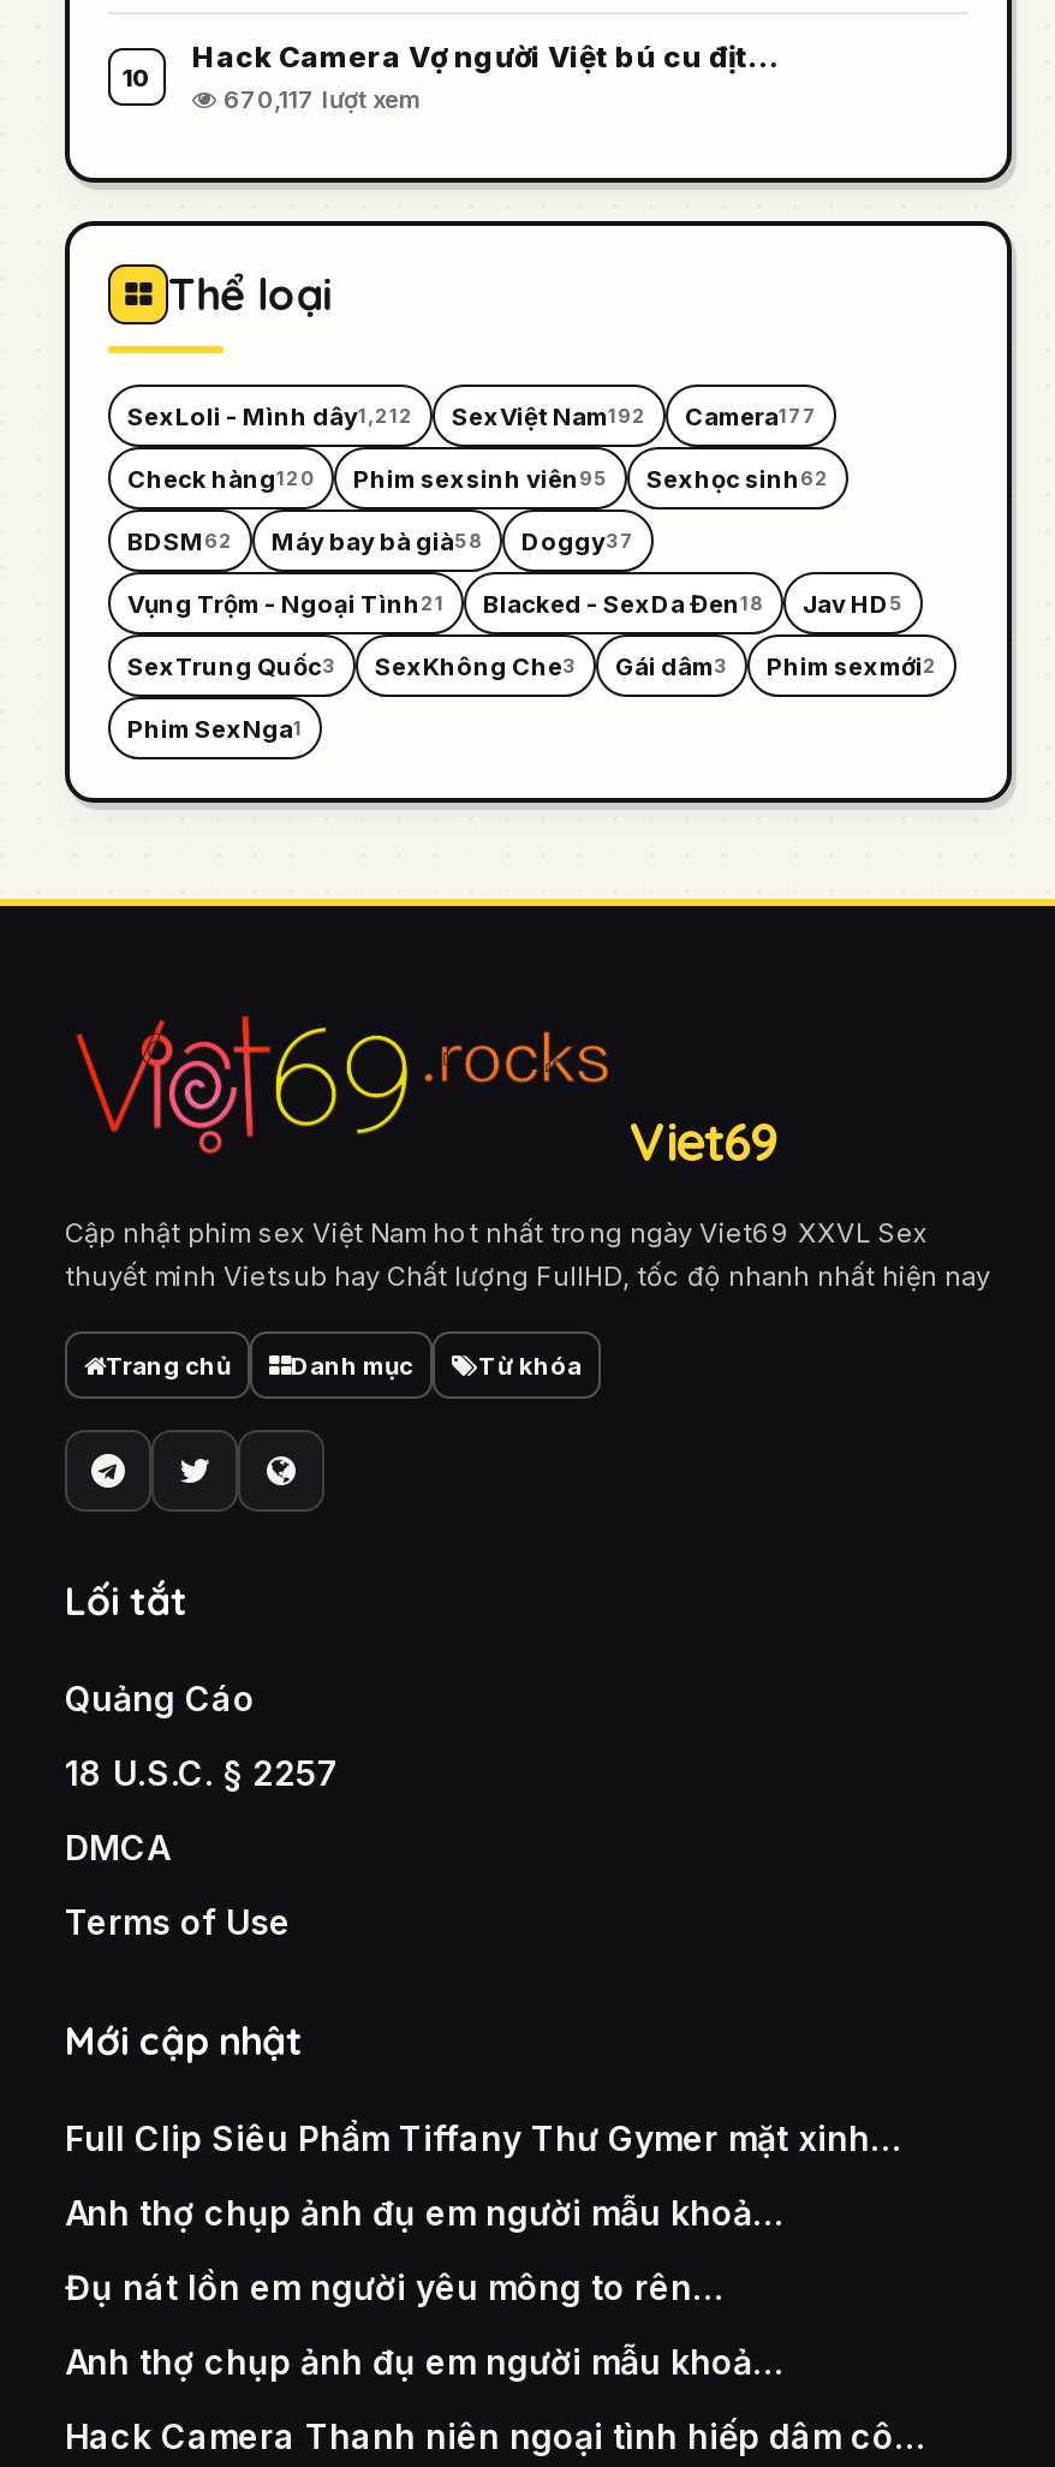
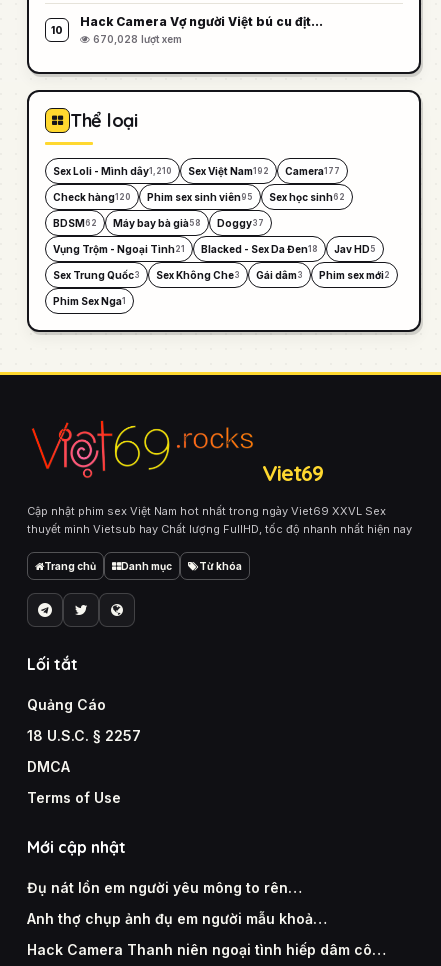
- 670,117 lượt xem
+ 670,028 lượt xem

- Sex Loli - Mình dây1,212
+ Sex Loli - Mình dây1,210

- Full Clip Siêu Phẩm Tiffany Thư Gymer mặt xinh…
- Anh thợ chụp ảnh đụ em người mẫu khoả…
